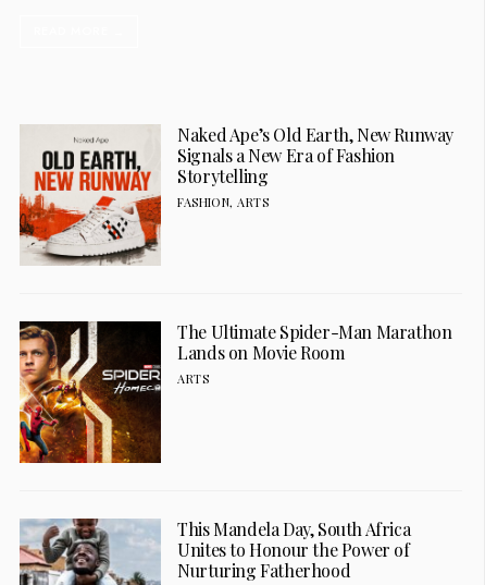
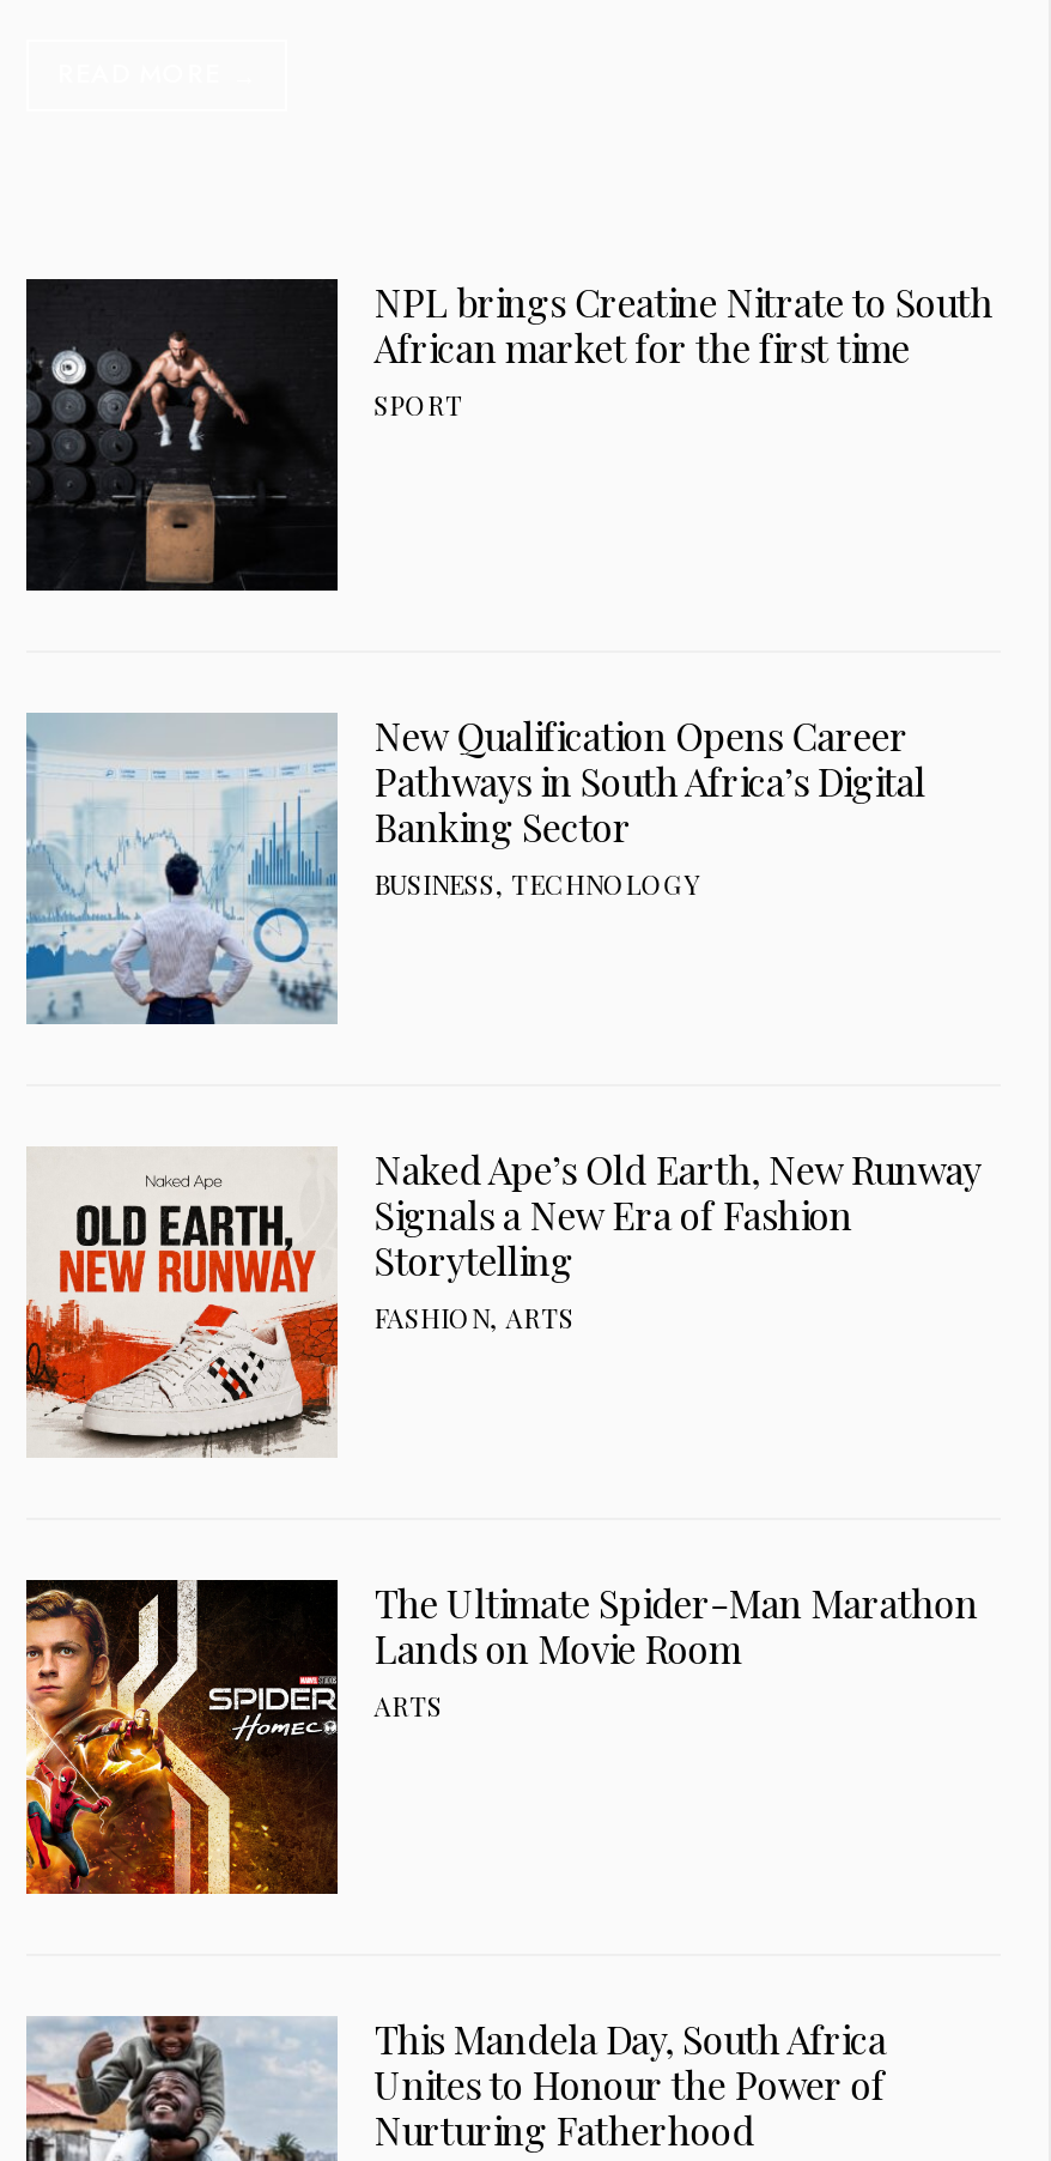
+ [image]
+ NPL brings Creatine Nitrate to South
+ African market for the first time
+ SPORT

+ [image]
+ New Qualification Opens Career
+ Pathways in South Africa’s Digital
+ Banking Sector
+ BUSINESS, TECHNOLOGY
